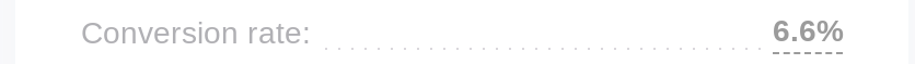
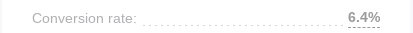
- 6.6%
+ 6.4%
